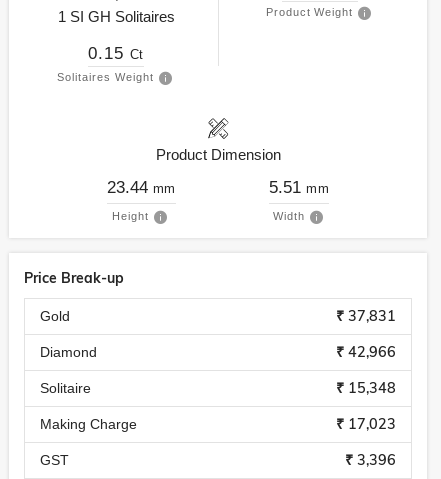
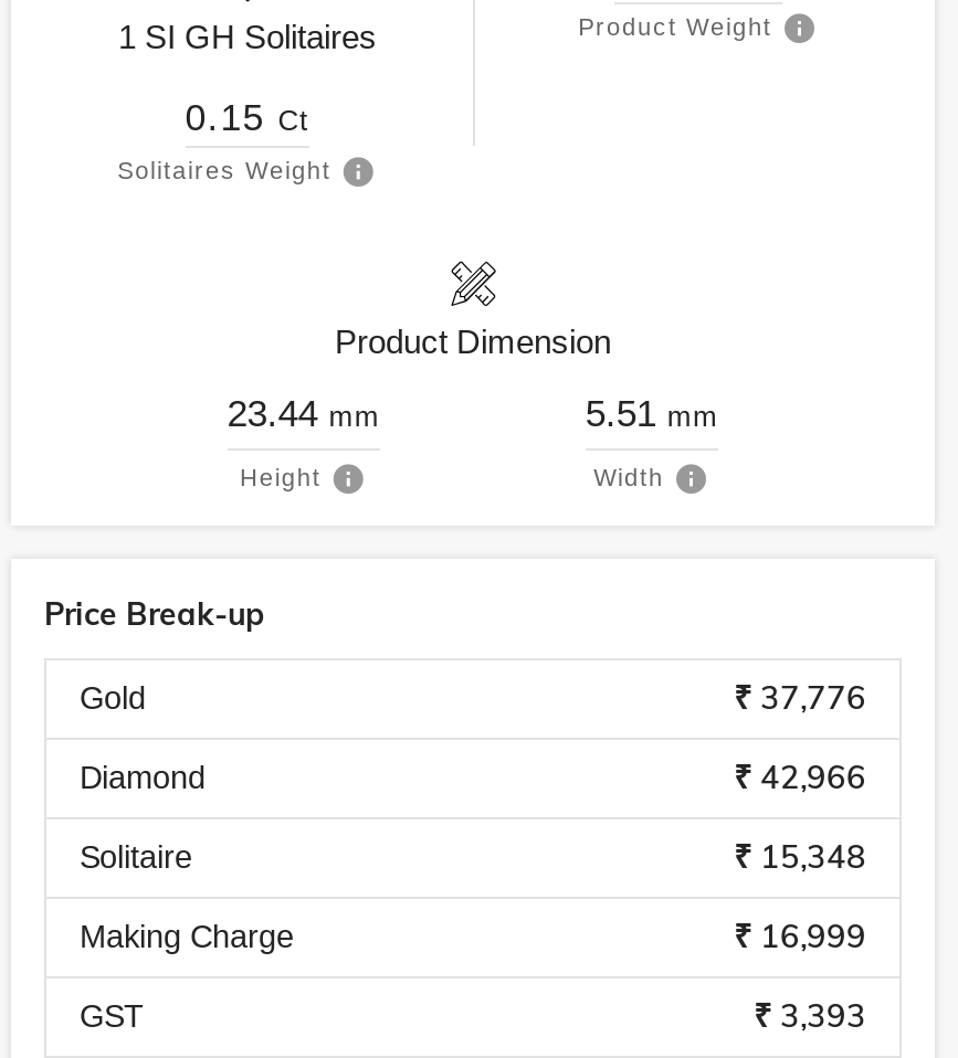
- ₹ 37,831
+ ₹ 37,776

- ₹ 17,023
+ ₹ 16,999

- ₹ 3,396
+ ₹ 3,393
